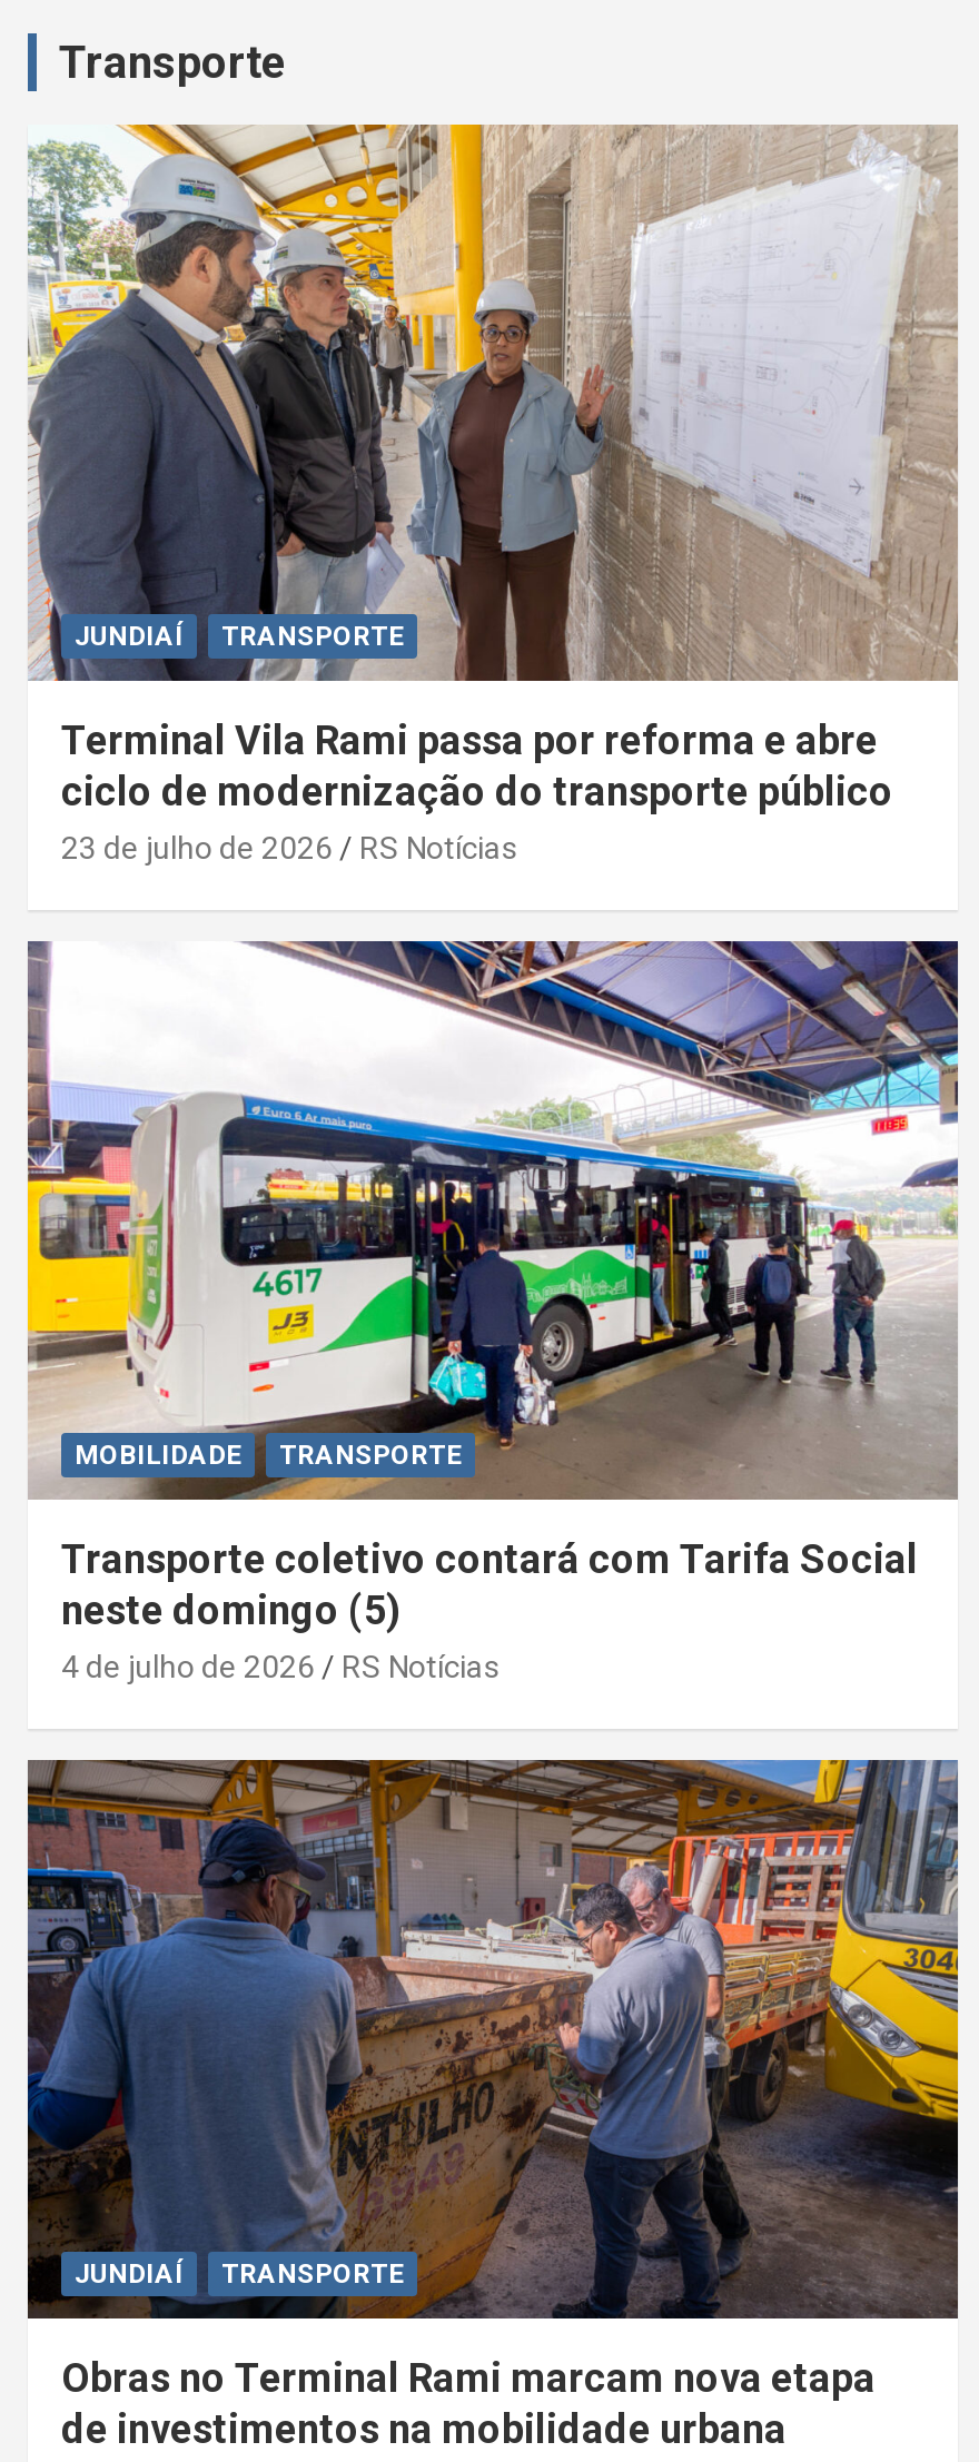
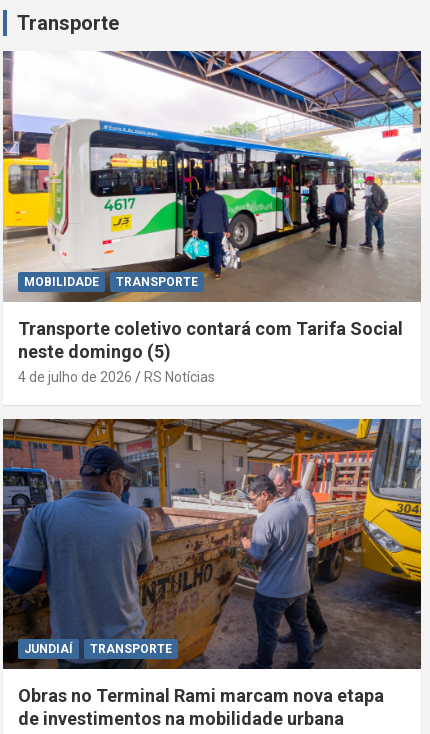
- [image]
- JUNDIAÍ
- TRANSPORTE
- Terminal Vila Rami passa por reforma e abre
- ciclo de modernização do transporte público
- 23 de julho de 2026
- RS Notícias
